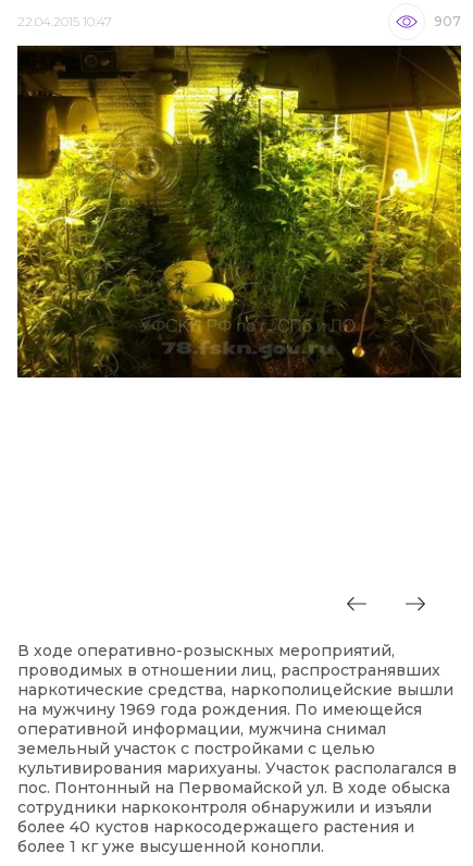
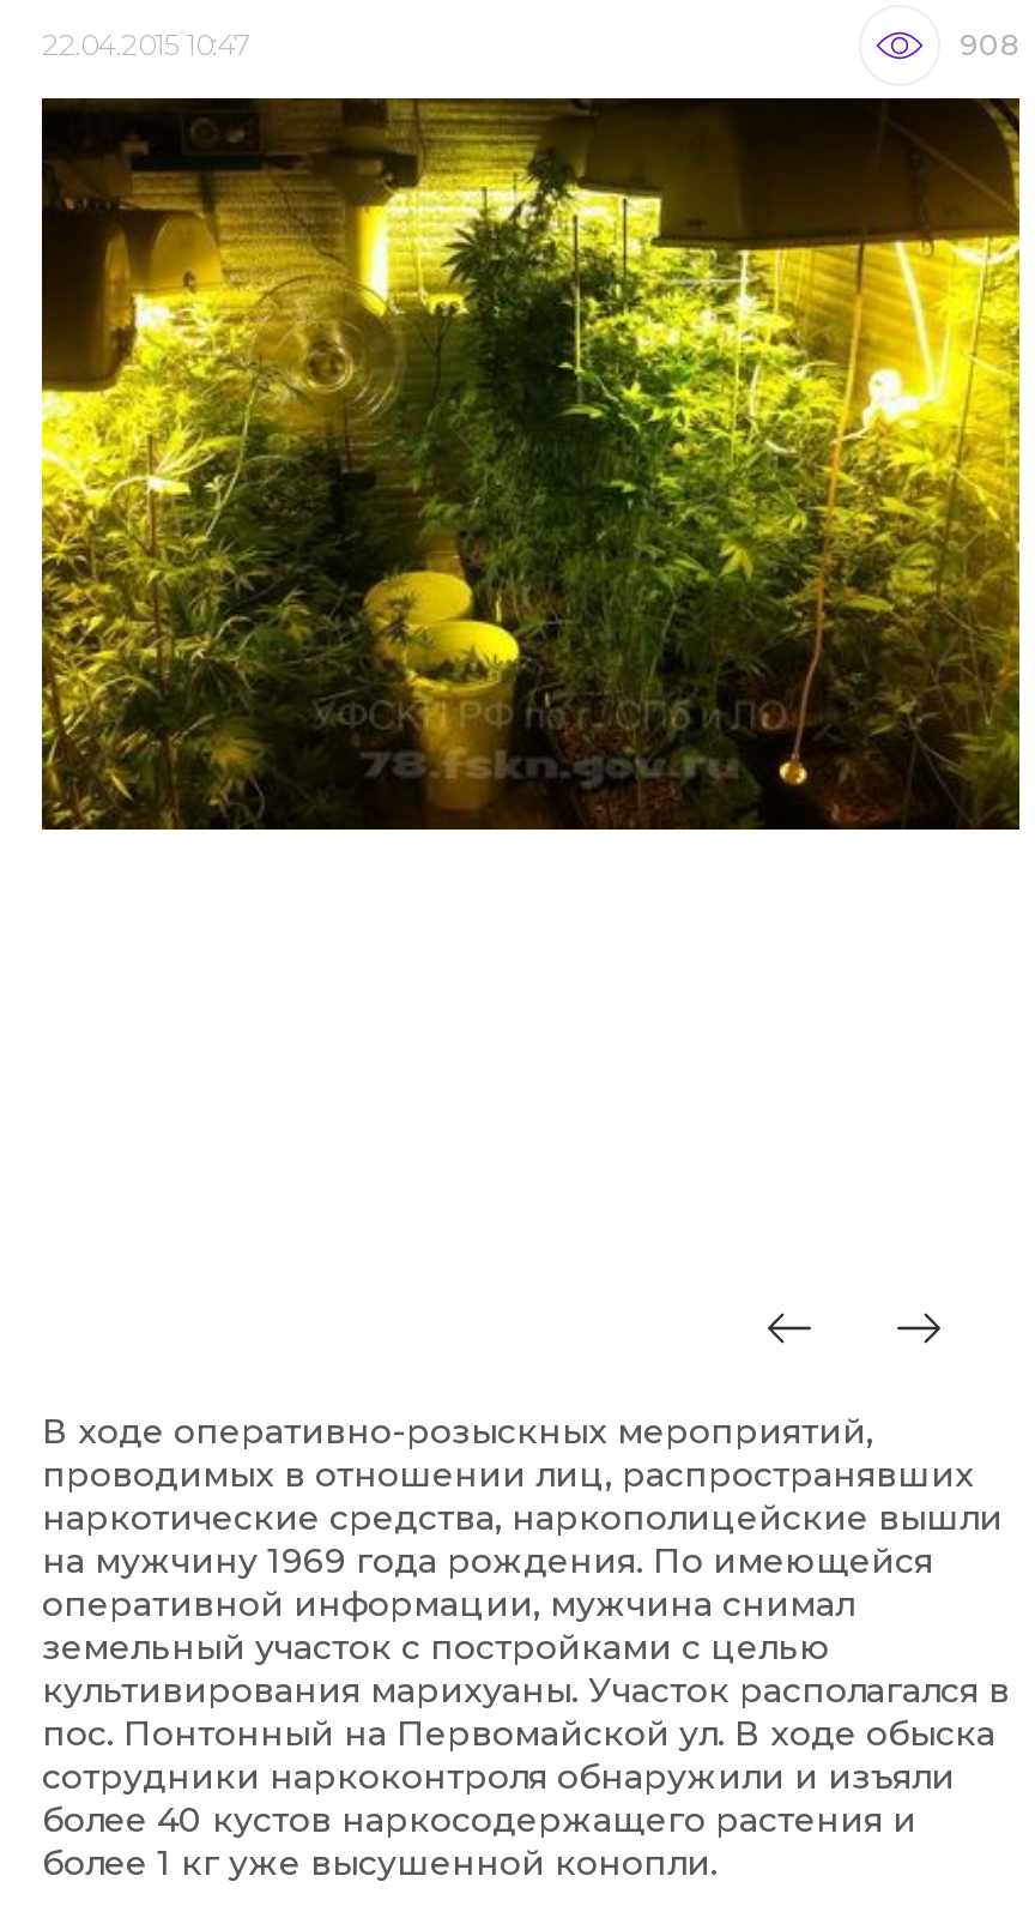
- 907
+ 908
